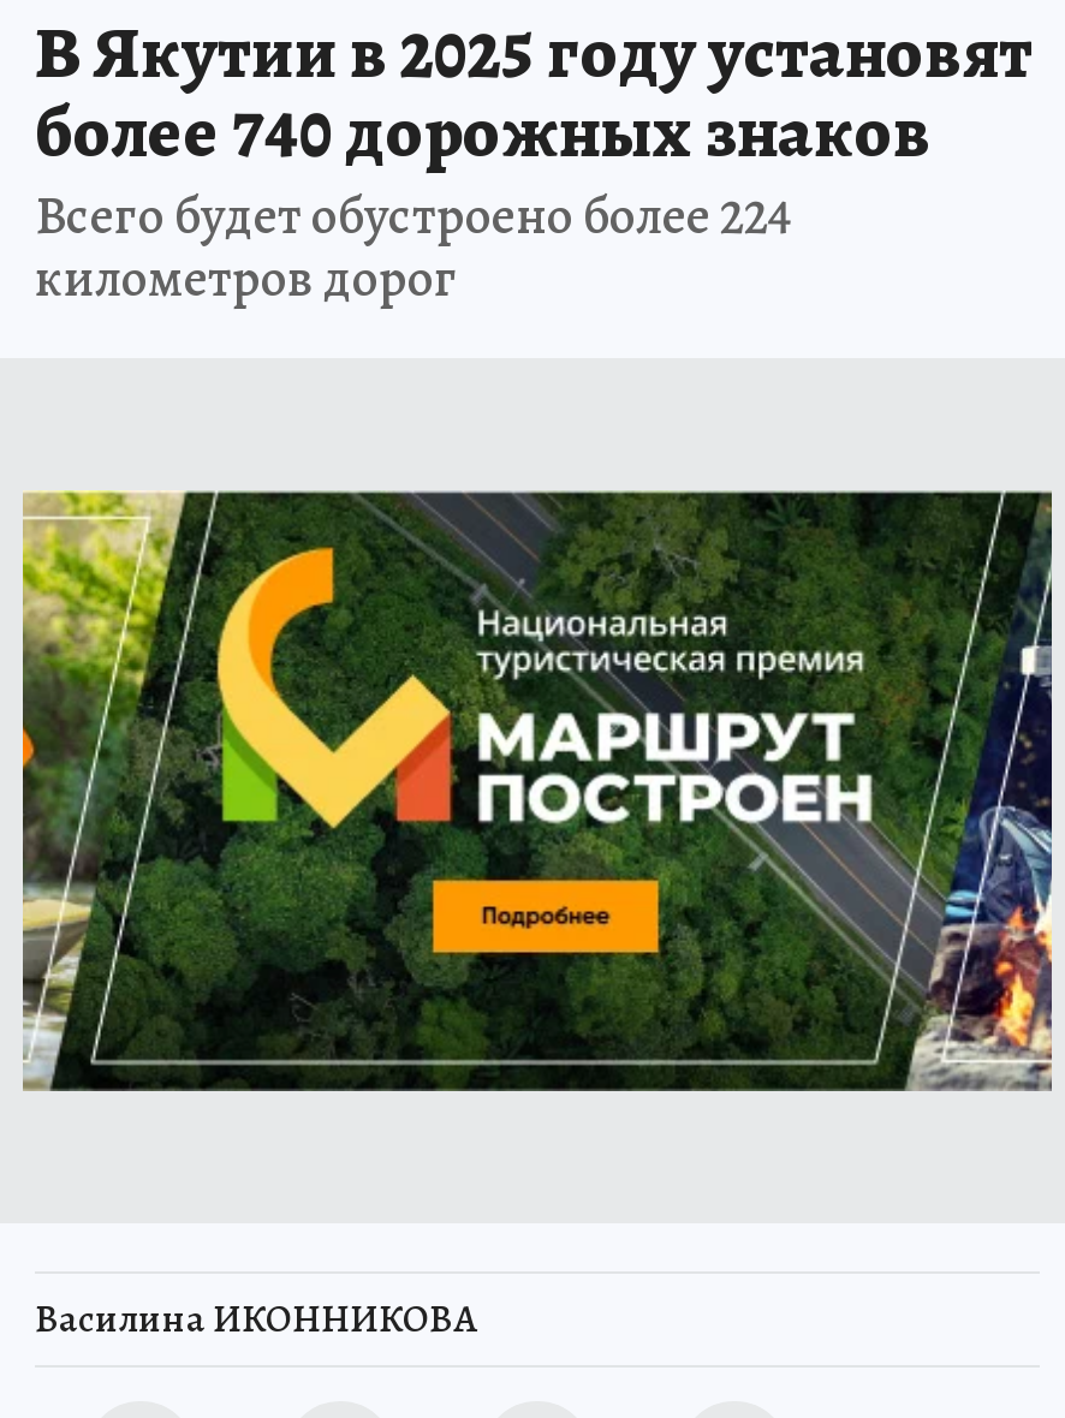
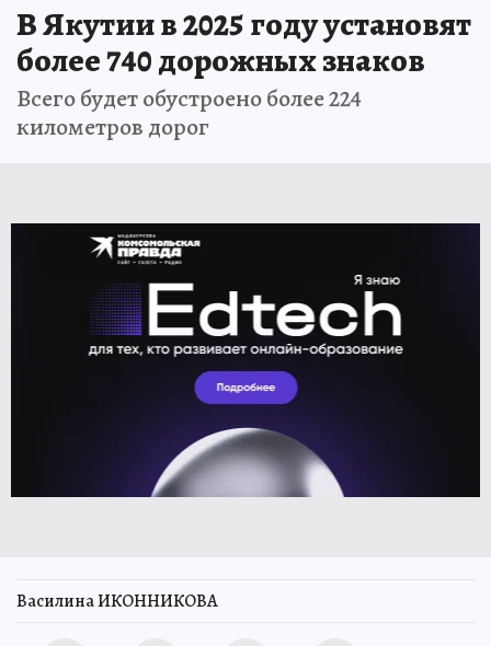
- [image]
+ [image]
